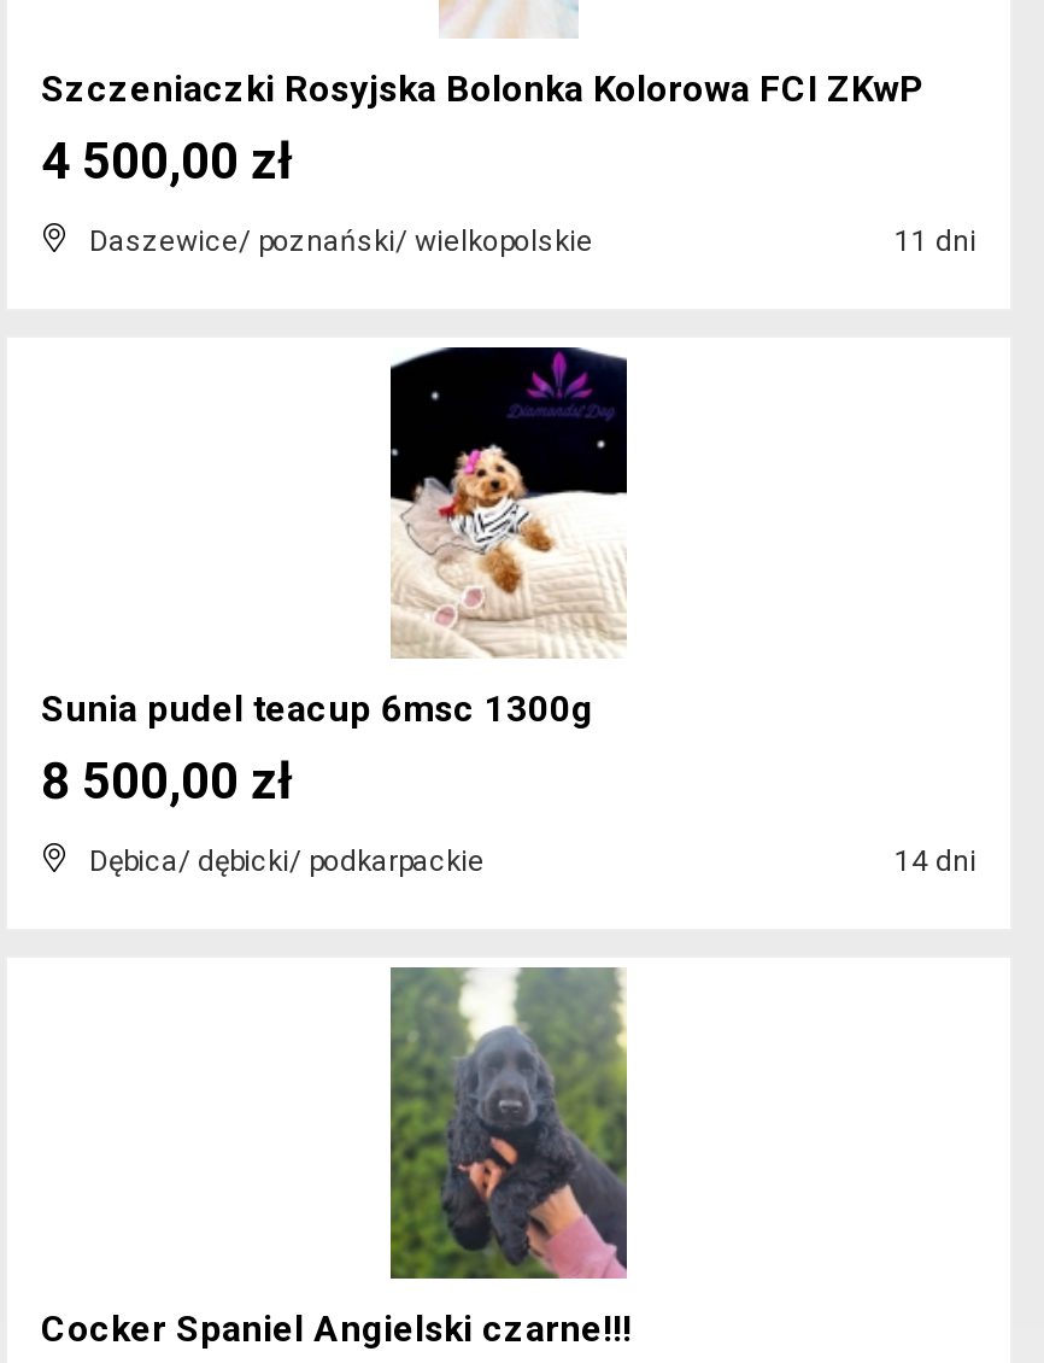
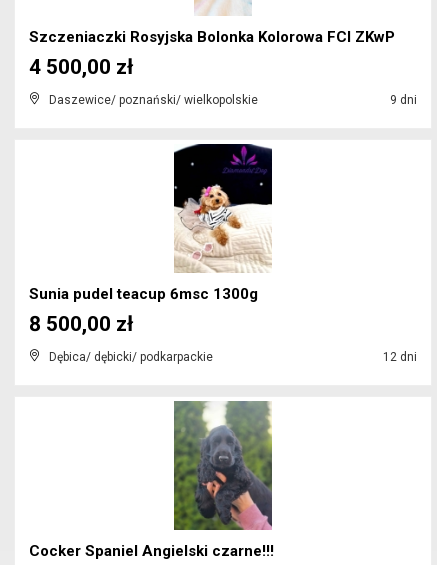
- 11 dni
+ 9 dni

- 14 dni
+ 12 dni
